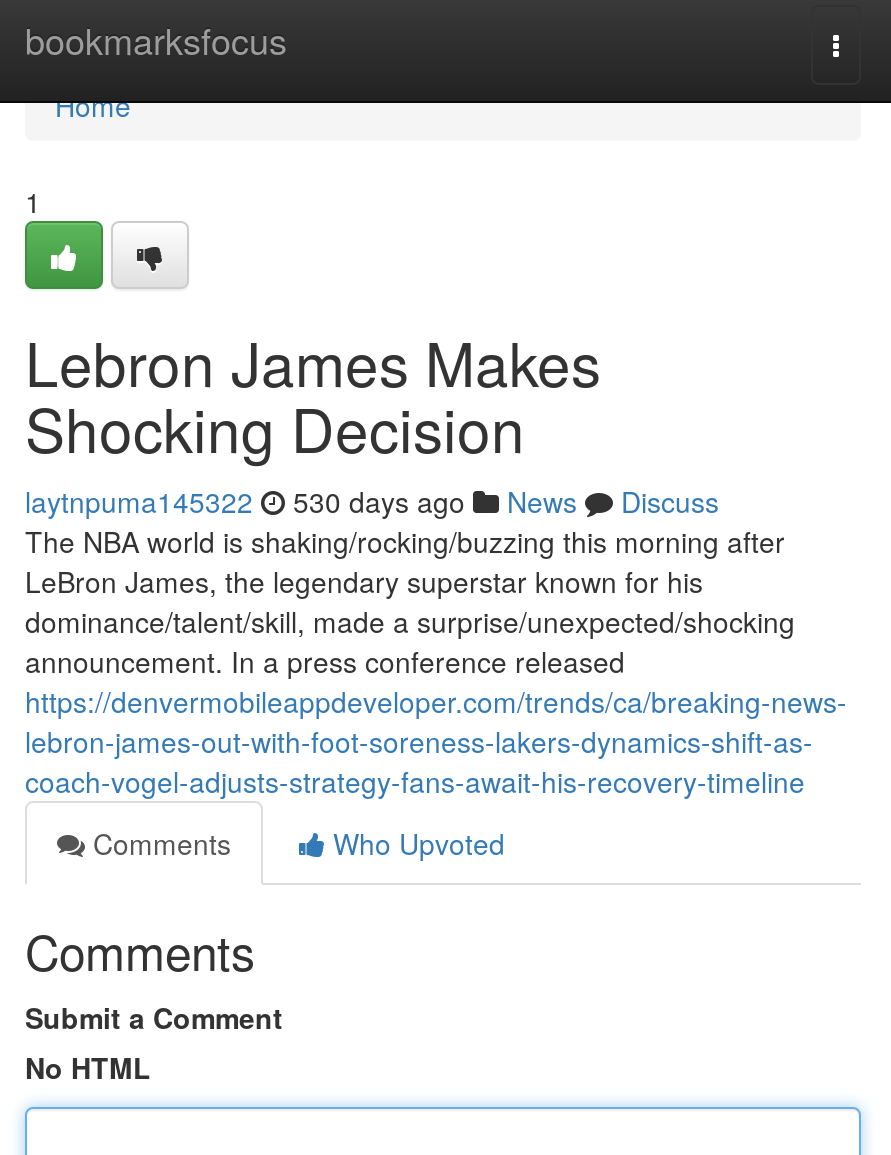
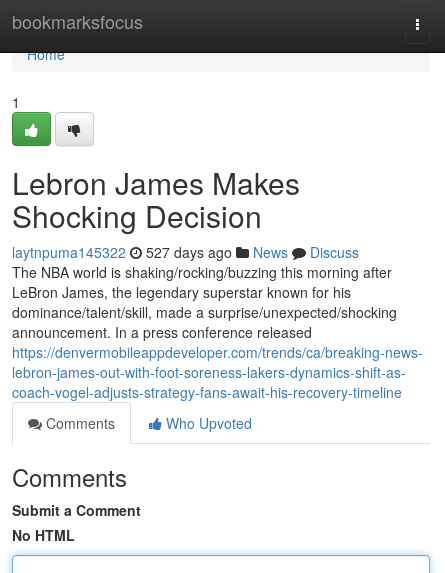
- laytnpuma145322 530 days ago News Discuss
+ laytnpuma145322 527 days ago News Discuss
